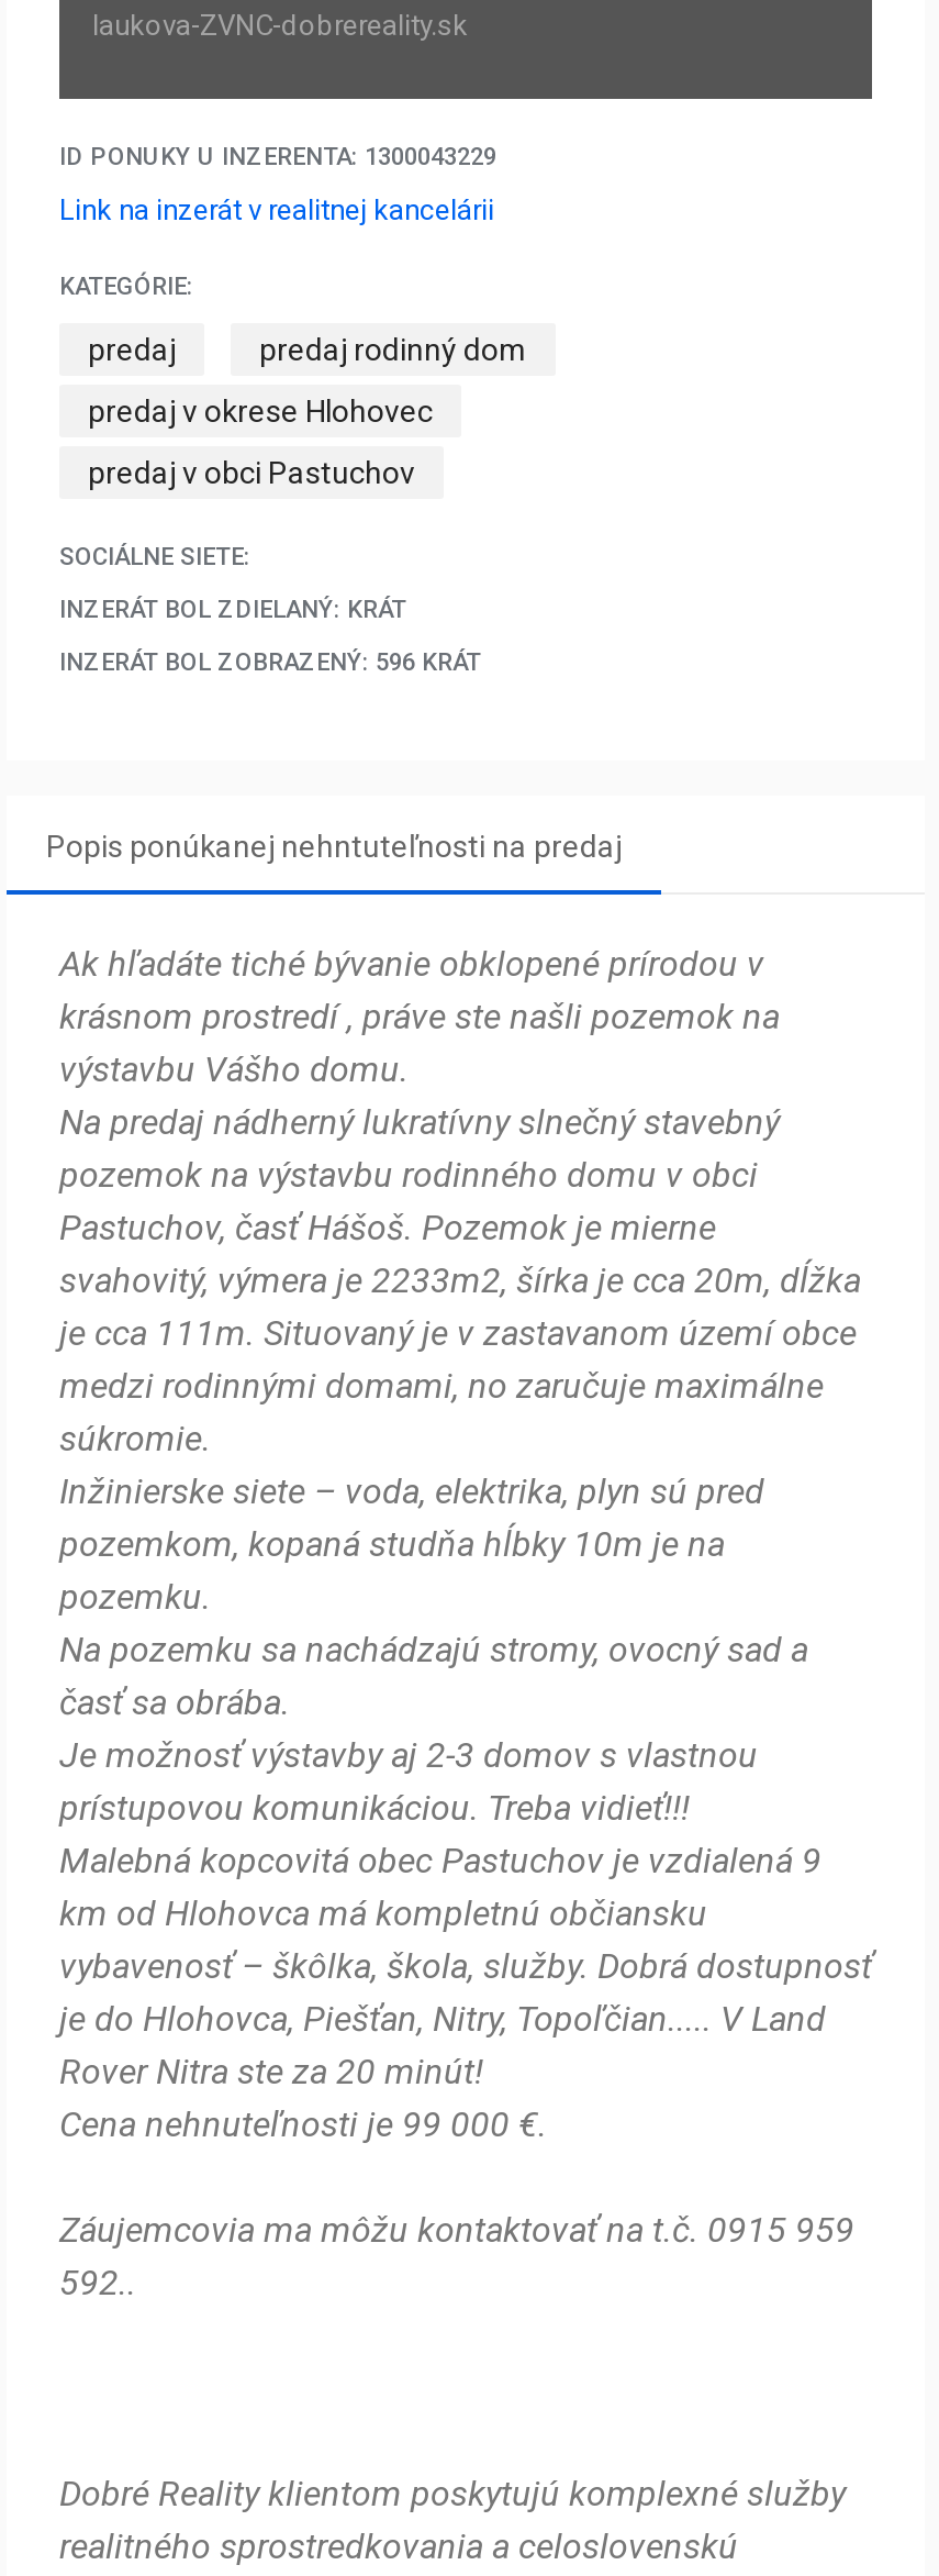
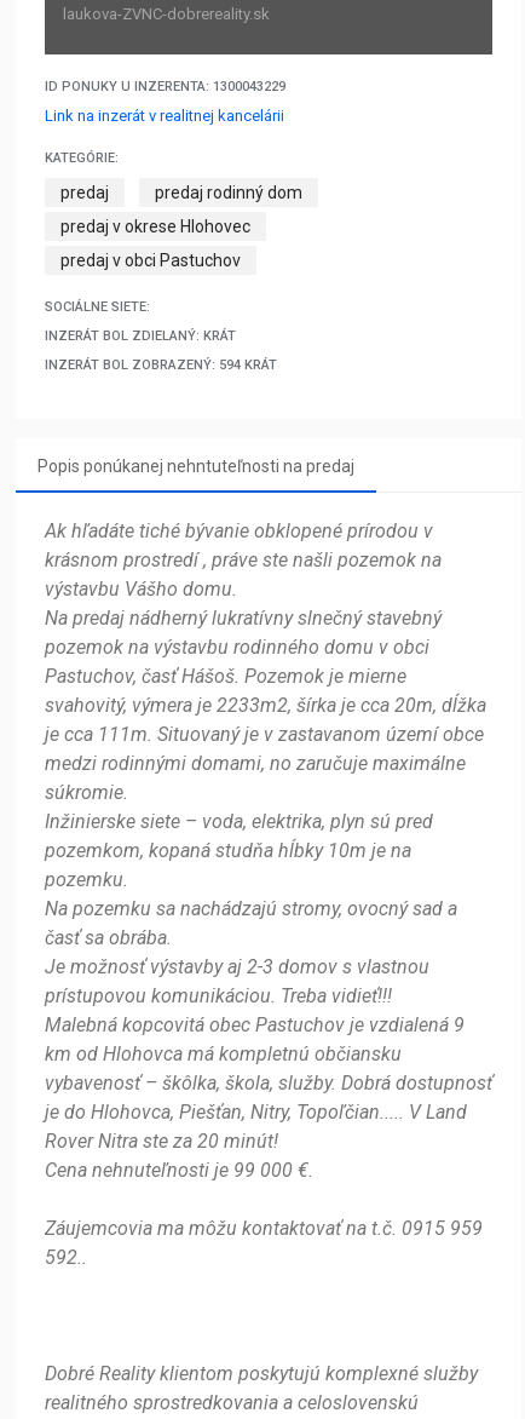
- INZERÁT BOL ZOBRAZENÝ: 596 KRÁT
+ INZERÁT BOL ZOBRAZENÝ: 594 KRÁT
